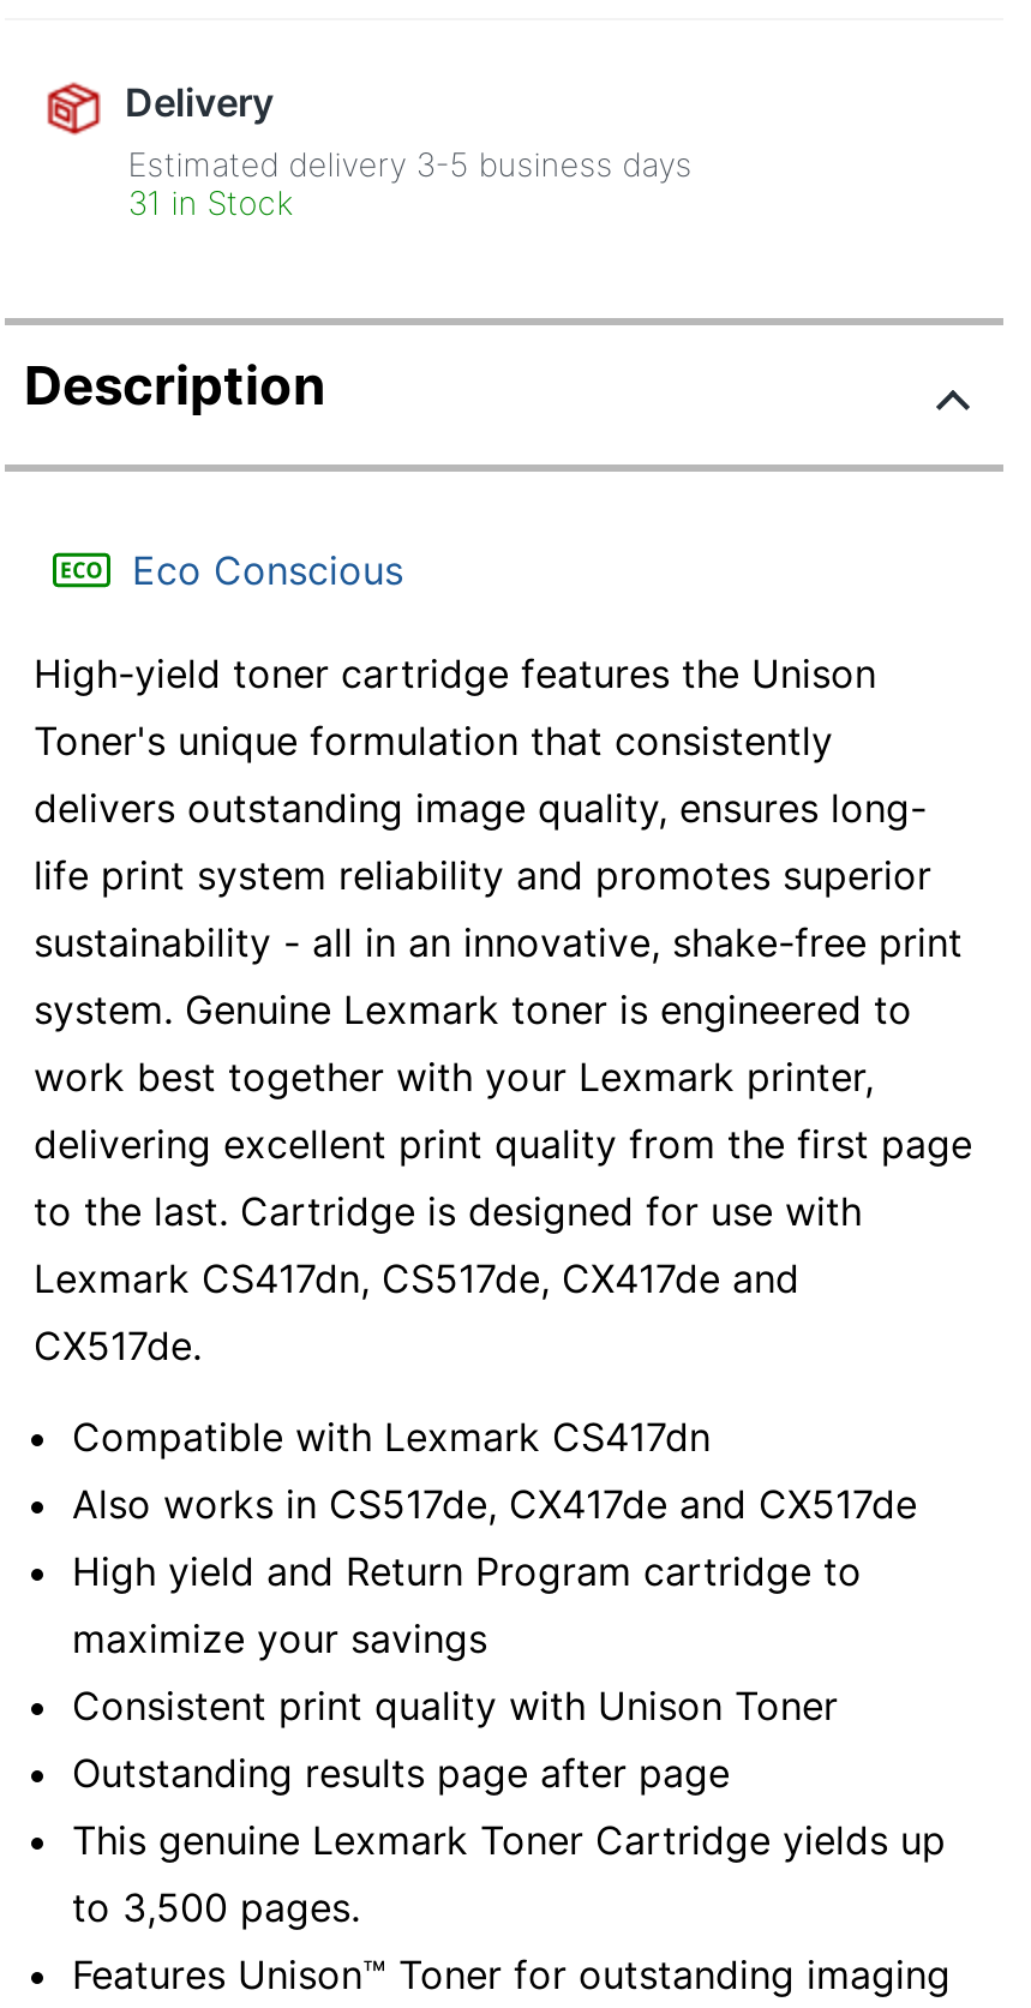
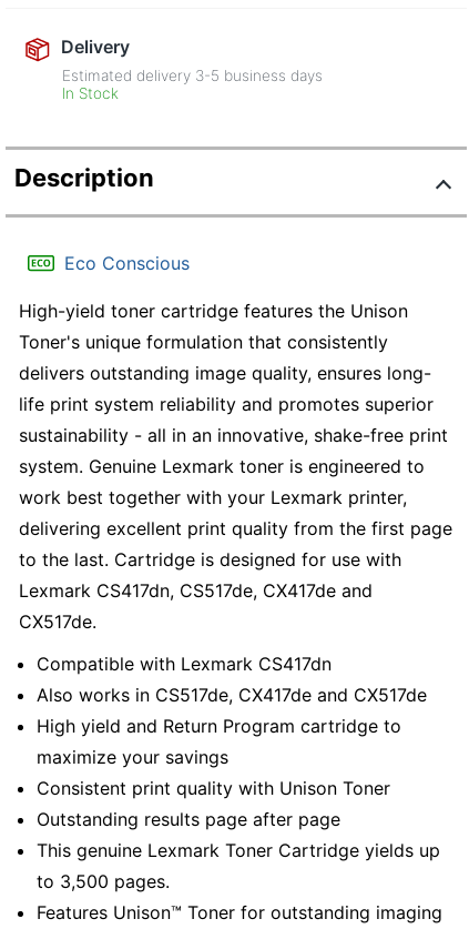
- 31 in Stock
+ In Stock
